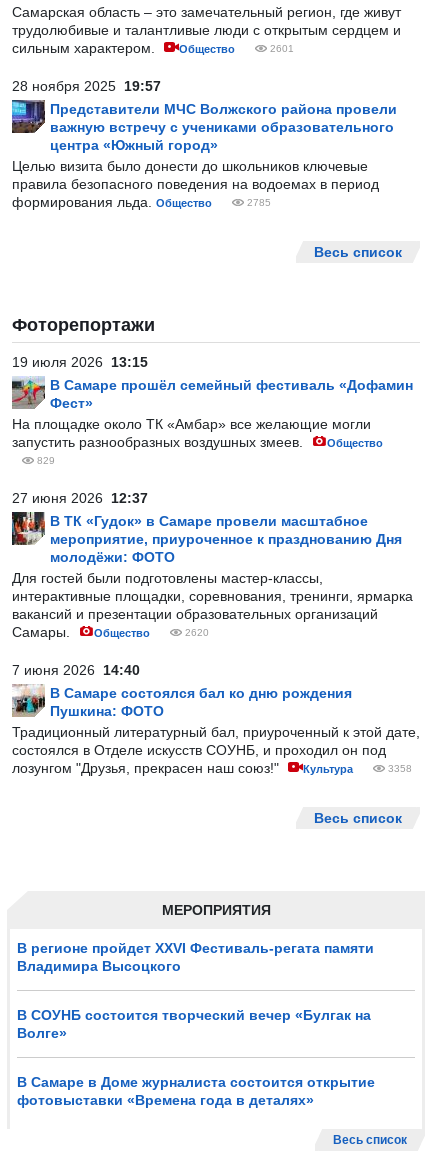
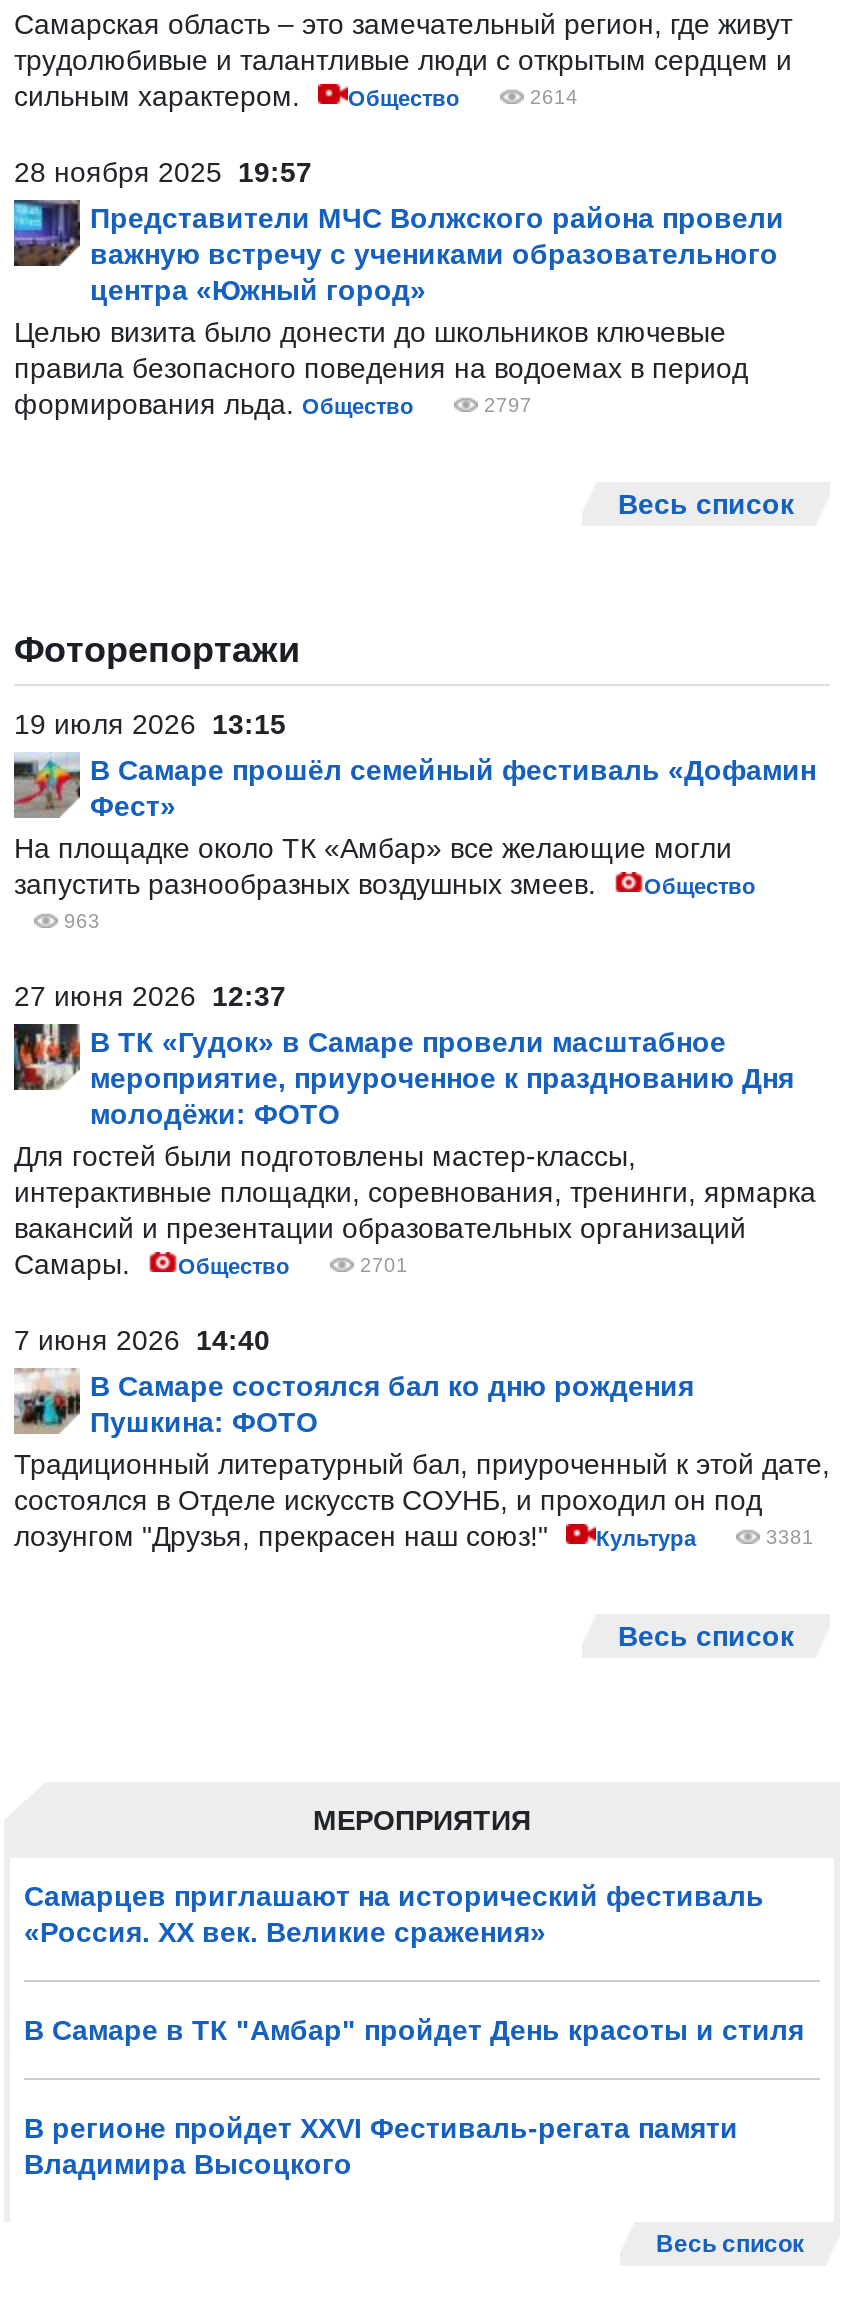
- 2601
+ 2614

- 2785
+ 2797

- 829
+ 963

- 2620
+ 2701

- 3358
+ 3381

+ Самарцев приглашают на исторический фестиваль
+ «Россия. ХХ век. Великие сражения»
+ В Самаре в ТК "Амбар" пройдет День красоты и стиля

moved down: В регионе пройдет XXVI Фестиваль-регата памяти | Владимира Высоцкого

- В СОУНБ состоится творческий вечер «Булгак на
- Волге»
- В Самаре в Доме журналиста состоится открытие
- фотовыставки «Времена года в деталях»
